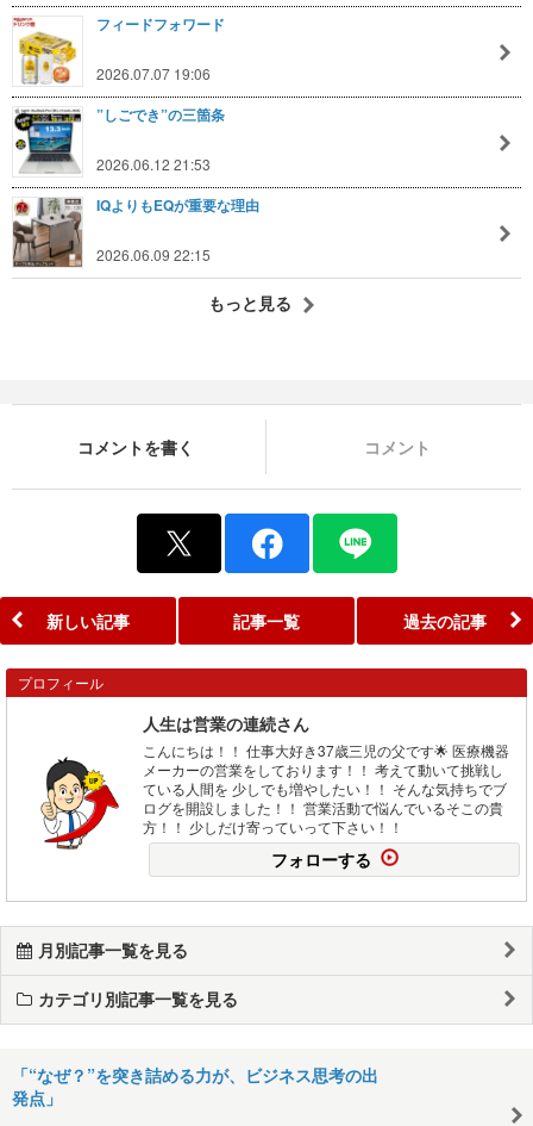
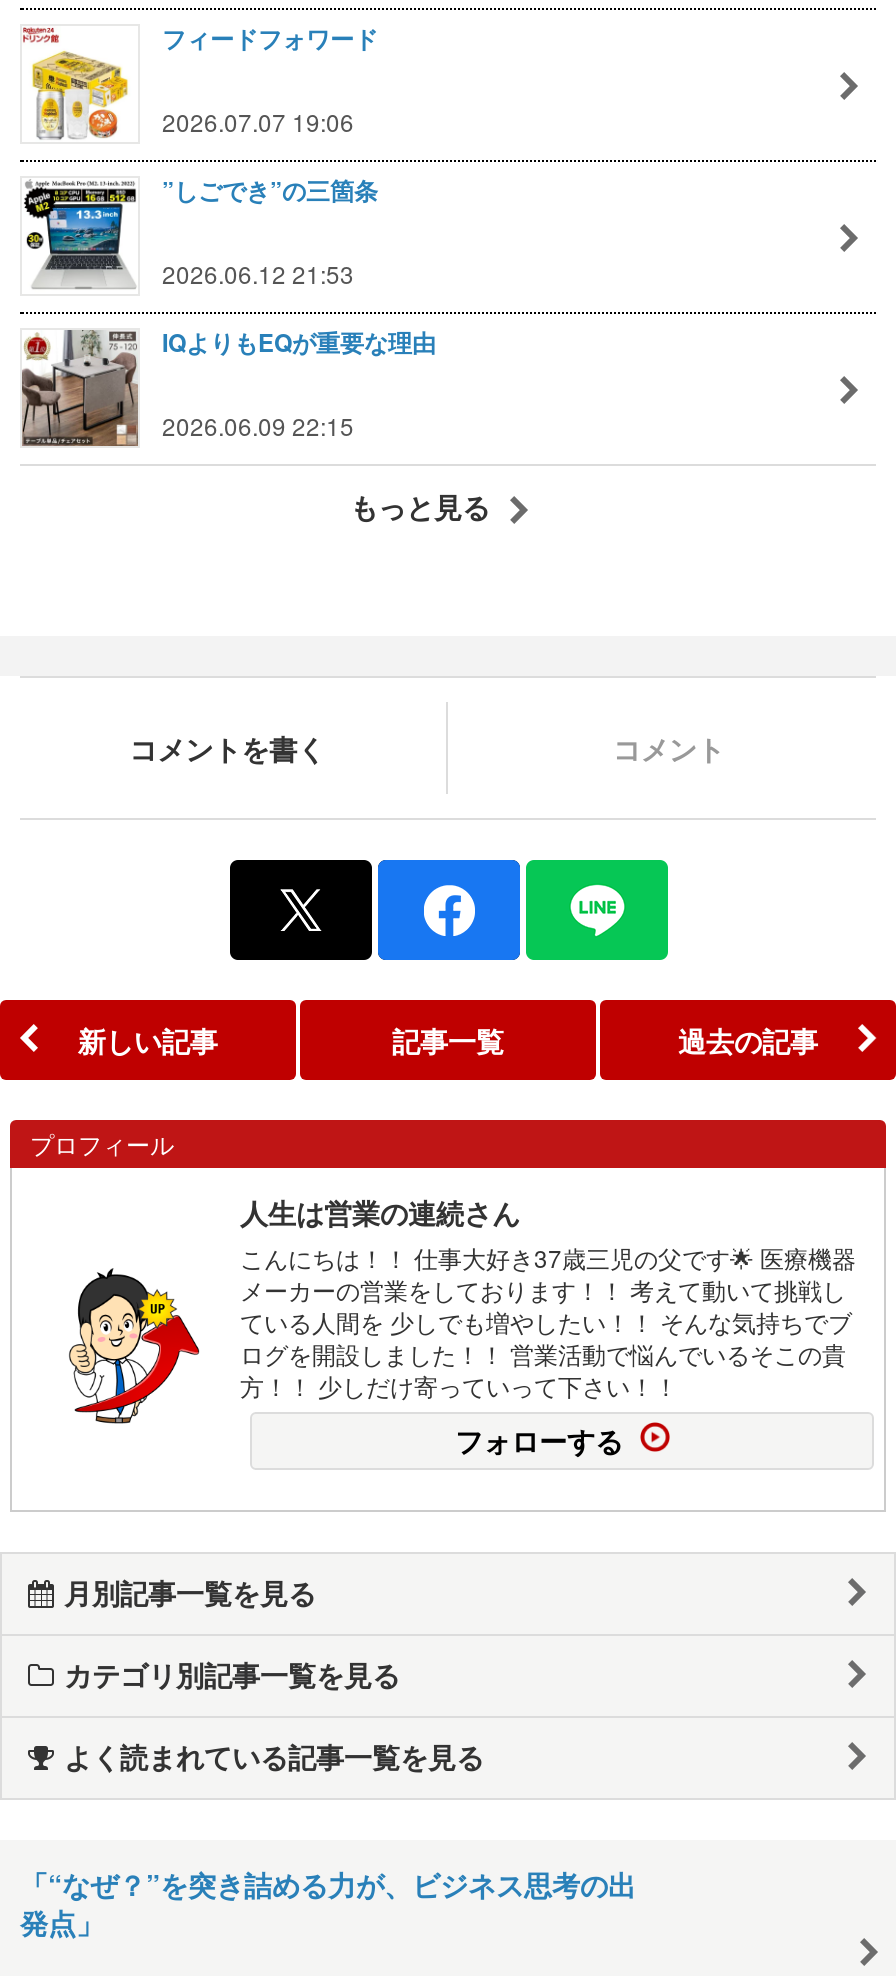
+ よく読まれている記事一覧を見る
